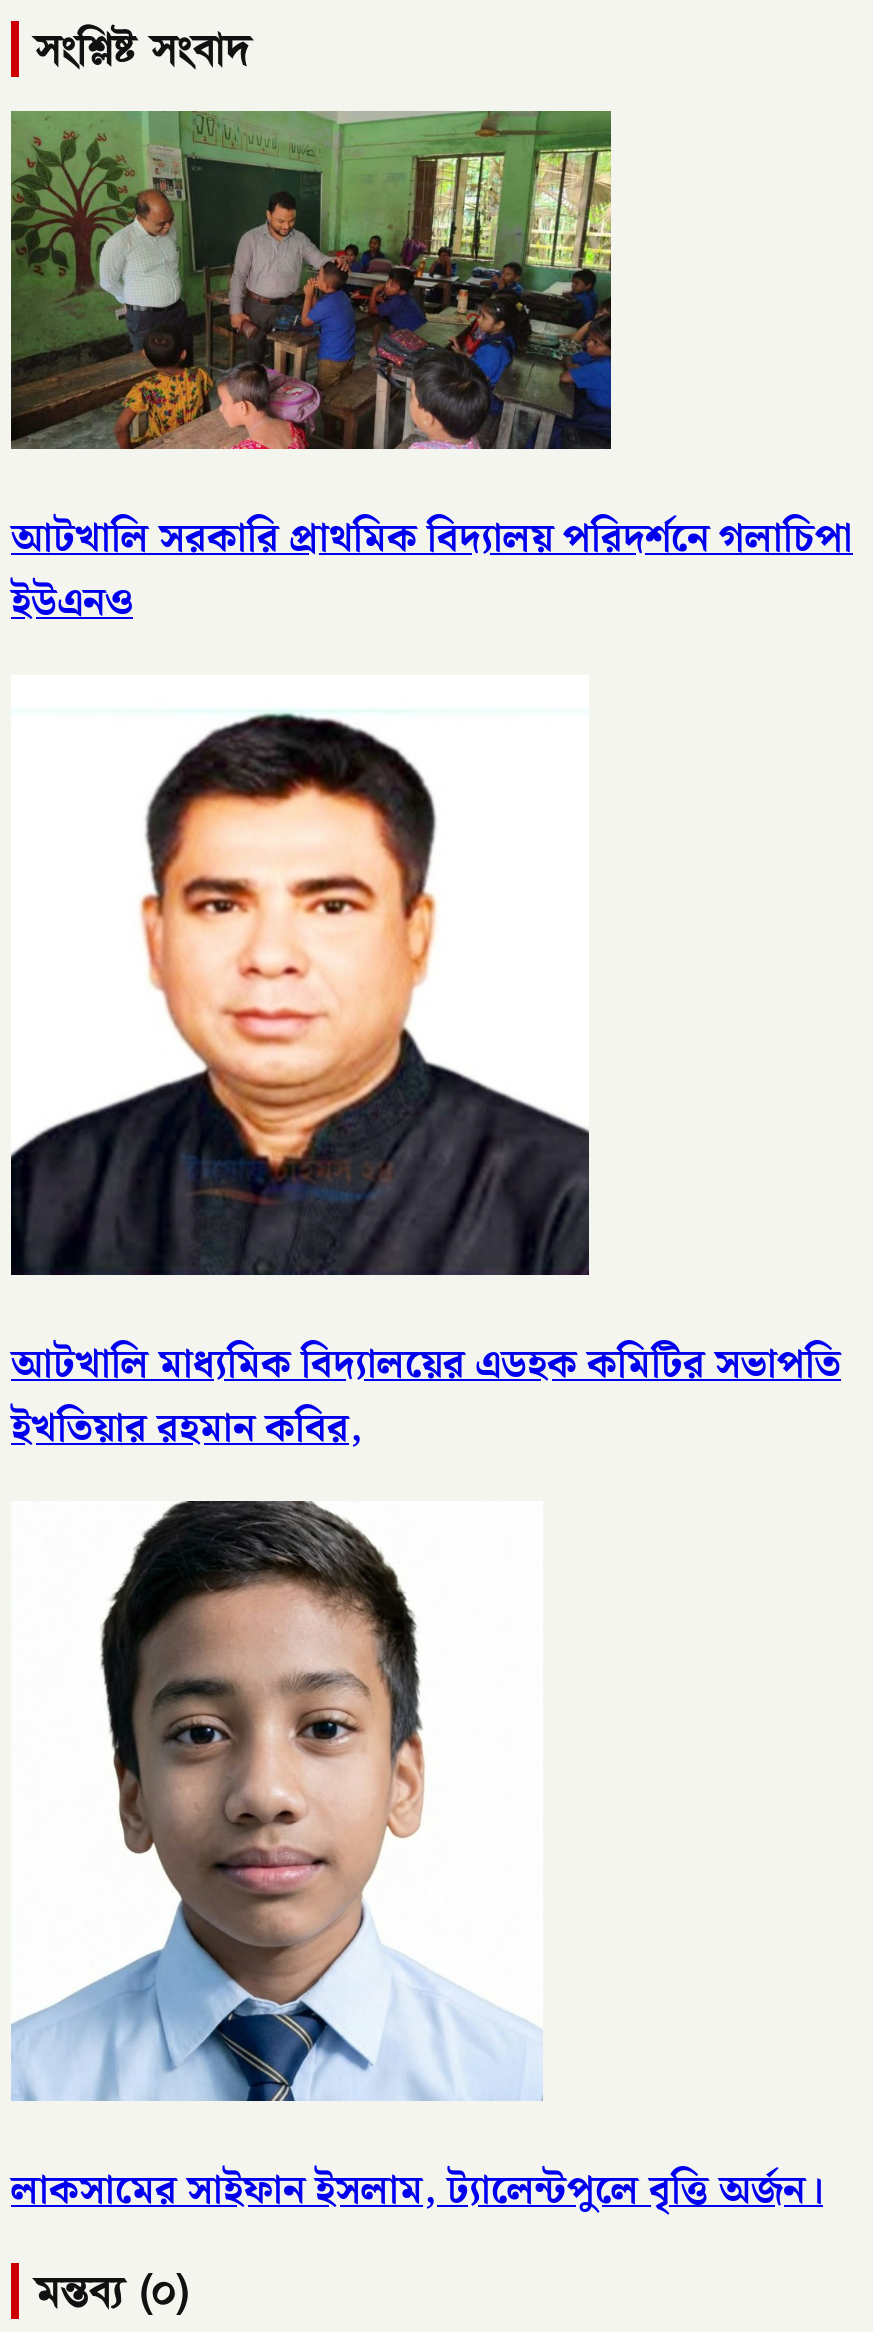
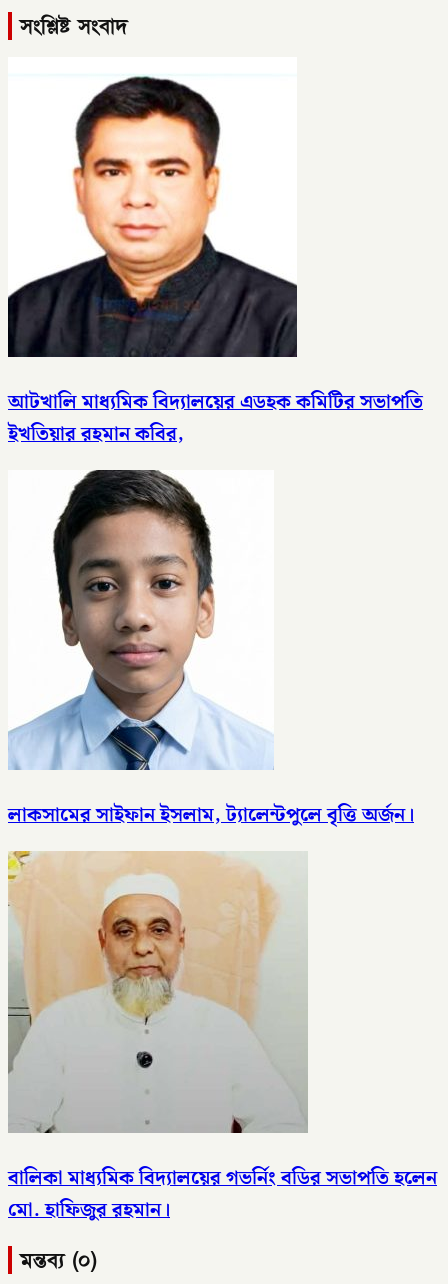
- [image]
- আটখালি সরকারি প্রাথমিক বিদ্যালয় পরিদর্শনে গলাচিপা
- ইউএনও

moved up: [image] | আটখালি মাধ্যমিক বিদ্যালয়ের এডহক কমিটির সভাপতি | ইখতিয়ার রহমান কবির, | লাকসামের সাইফান ইসলাম, ট্যালেন্টপুলে বৃত্তি অর্জন।

+ [image]
+ বালিকা মাধ্যমিক বিদ্যালয়ের গভর্নিং বডির সভাপতি হলেন
+ মো. হাফিজুর রহমান।
